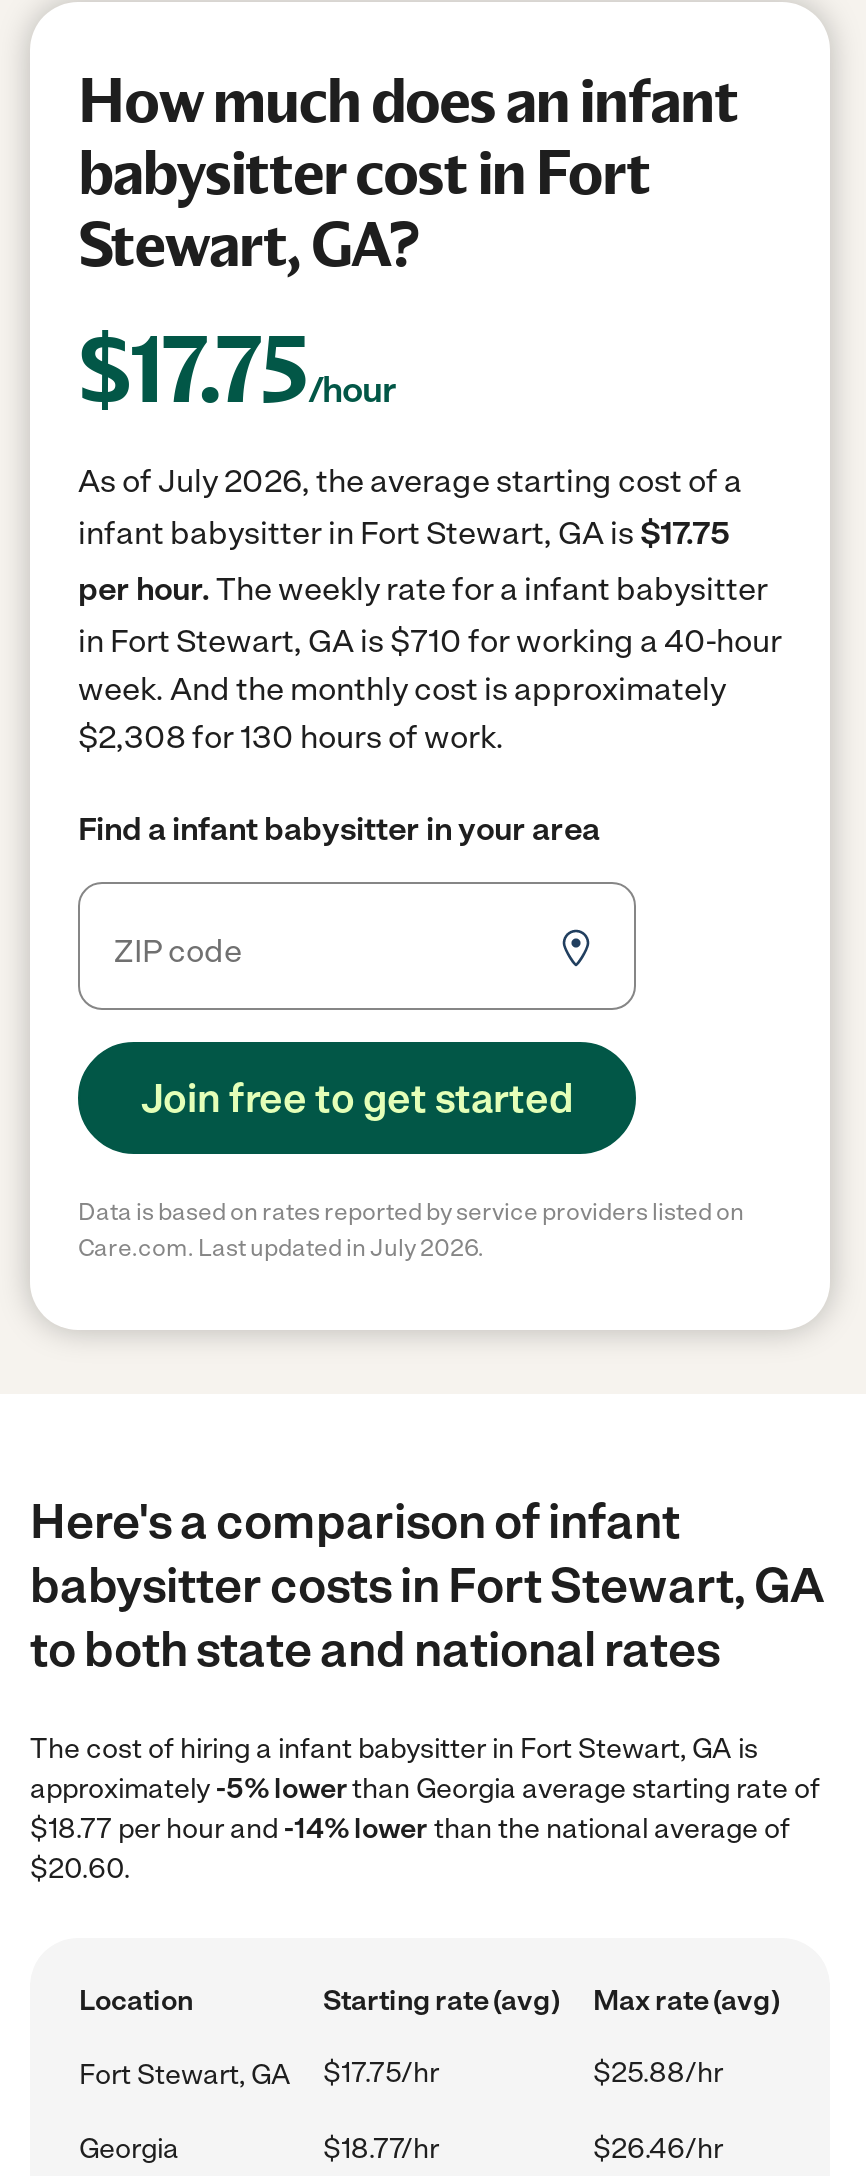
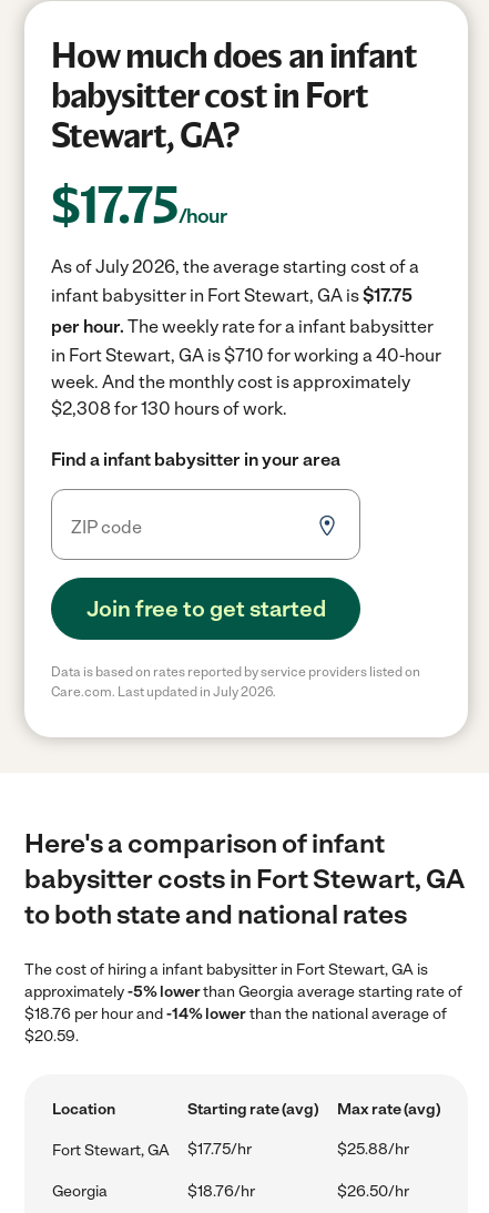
- $18.77 per hour and -14% lower than the national average of
+ $18.76 per hour and -14% lower than the national average of

- $20.60.
+ $20.59.

- $18.77/hr
- $26.46/hr
+ $18.76/hr
+ $26.50/hr
